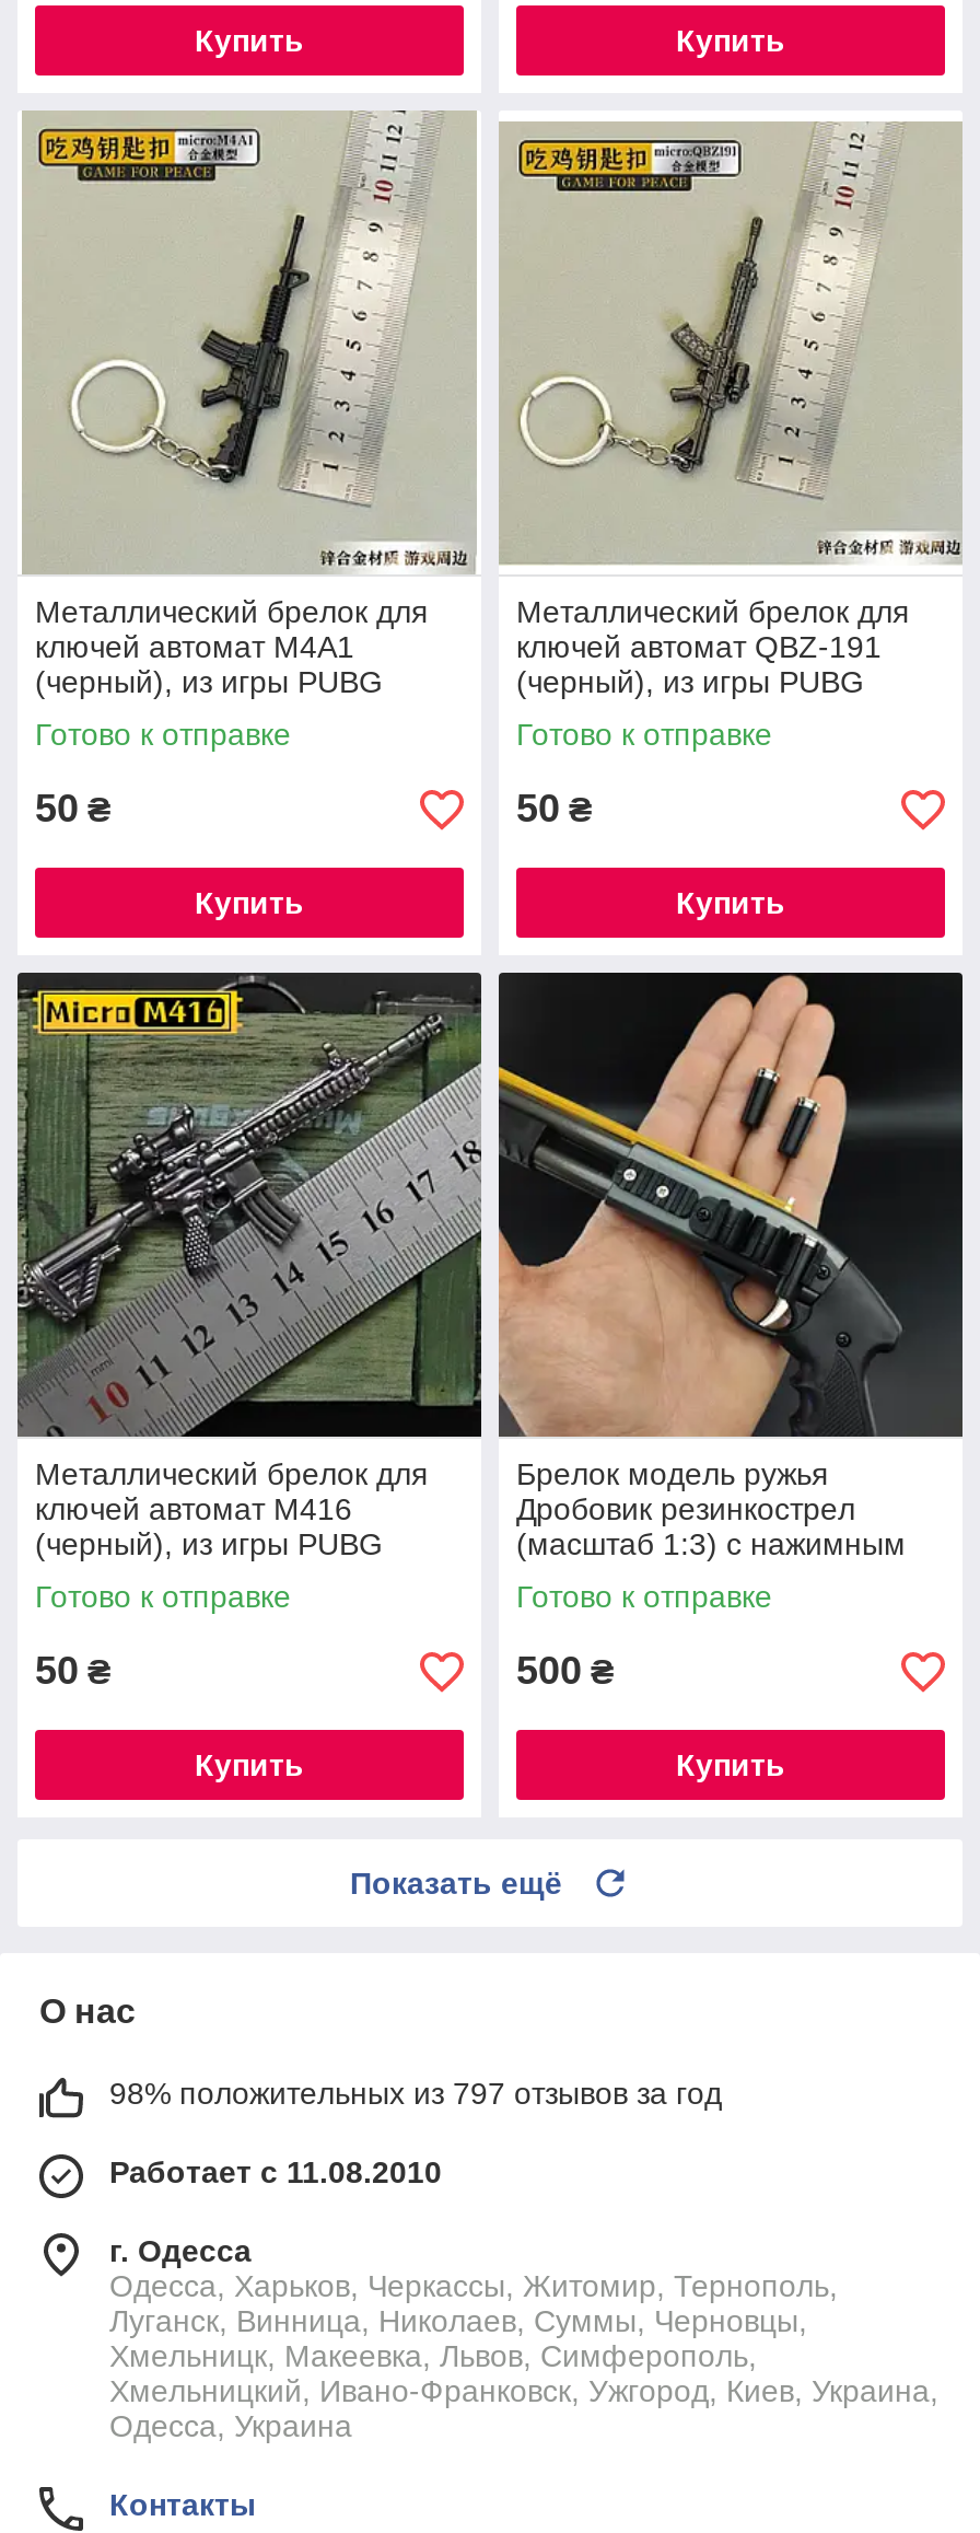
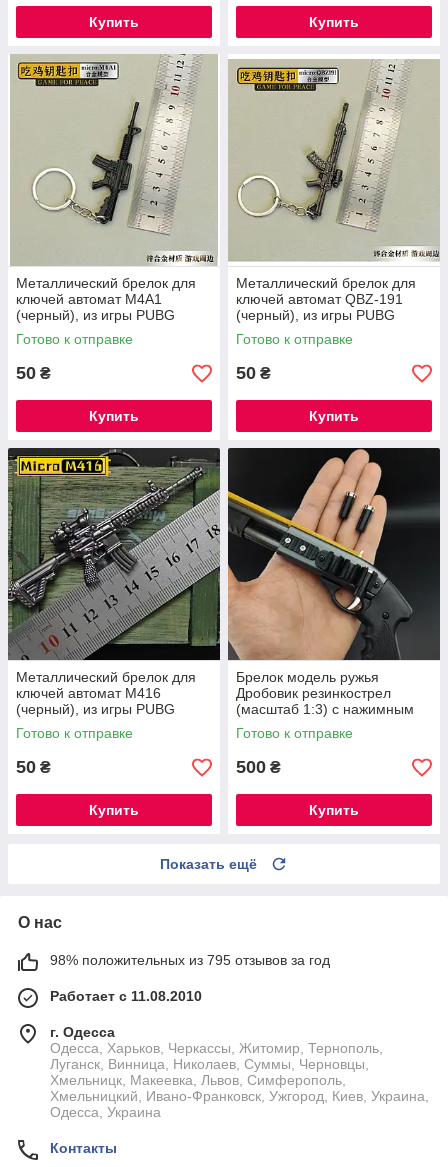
- 98% положительных из 797 отзывов за год
+ 98% положительных из 795 отзывов за год
